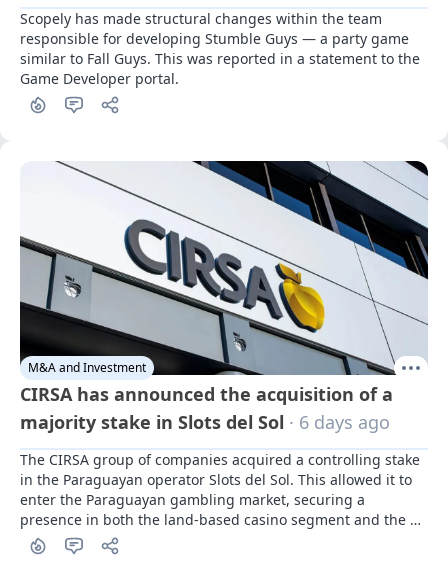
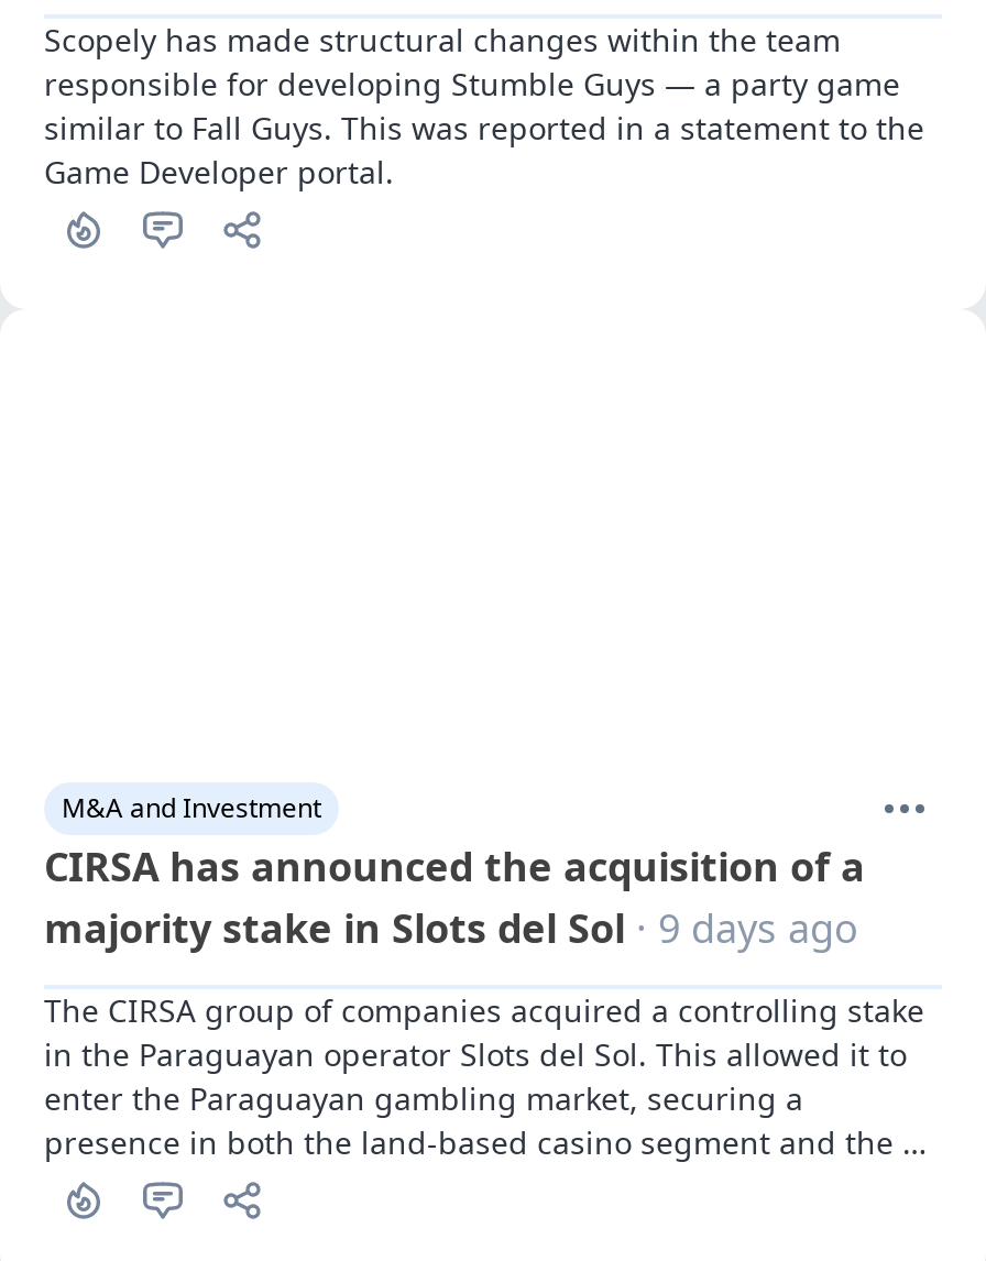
- [image]

- majority stake in Slots del Sol · 6 days ago
+ majority stake in Slots del Sol · 9 days ago
